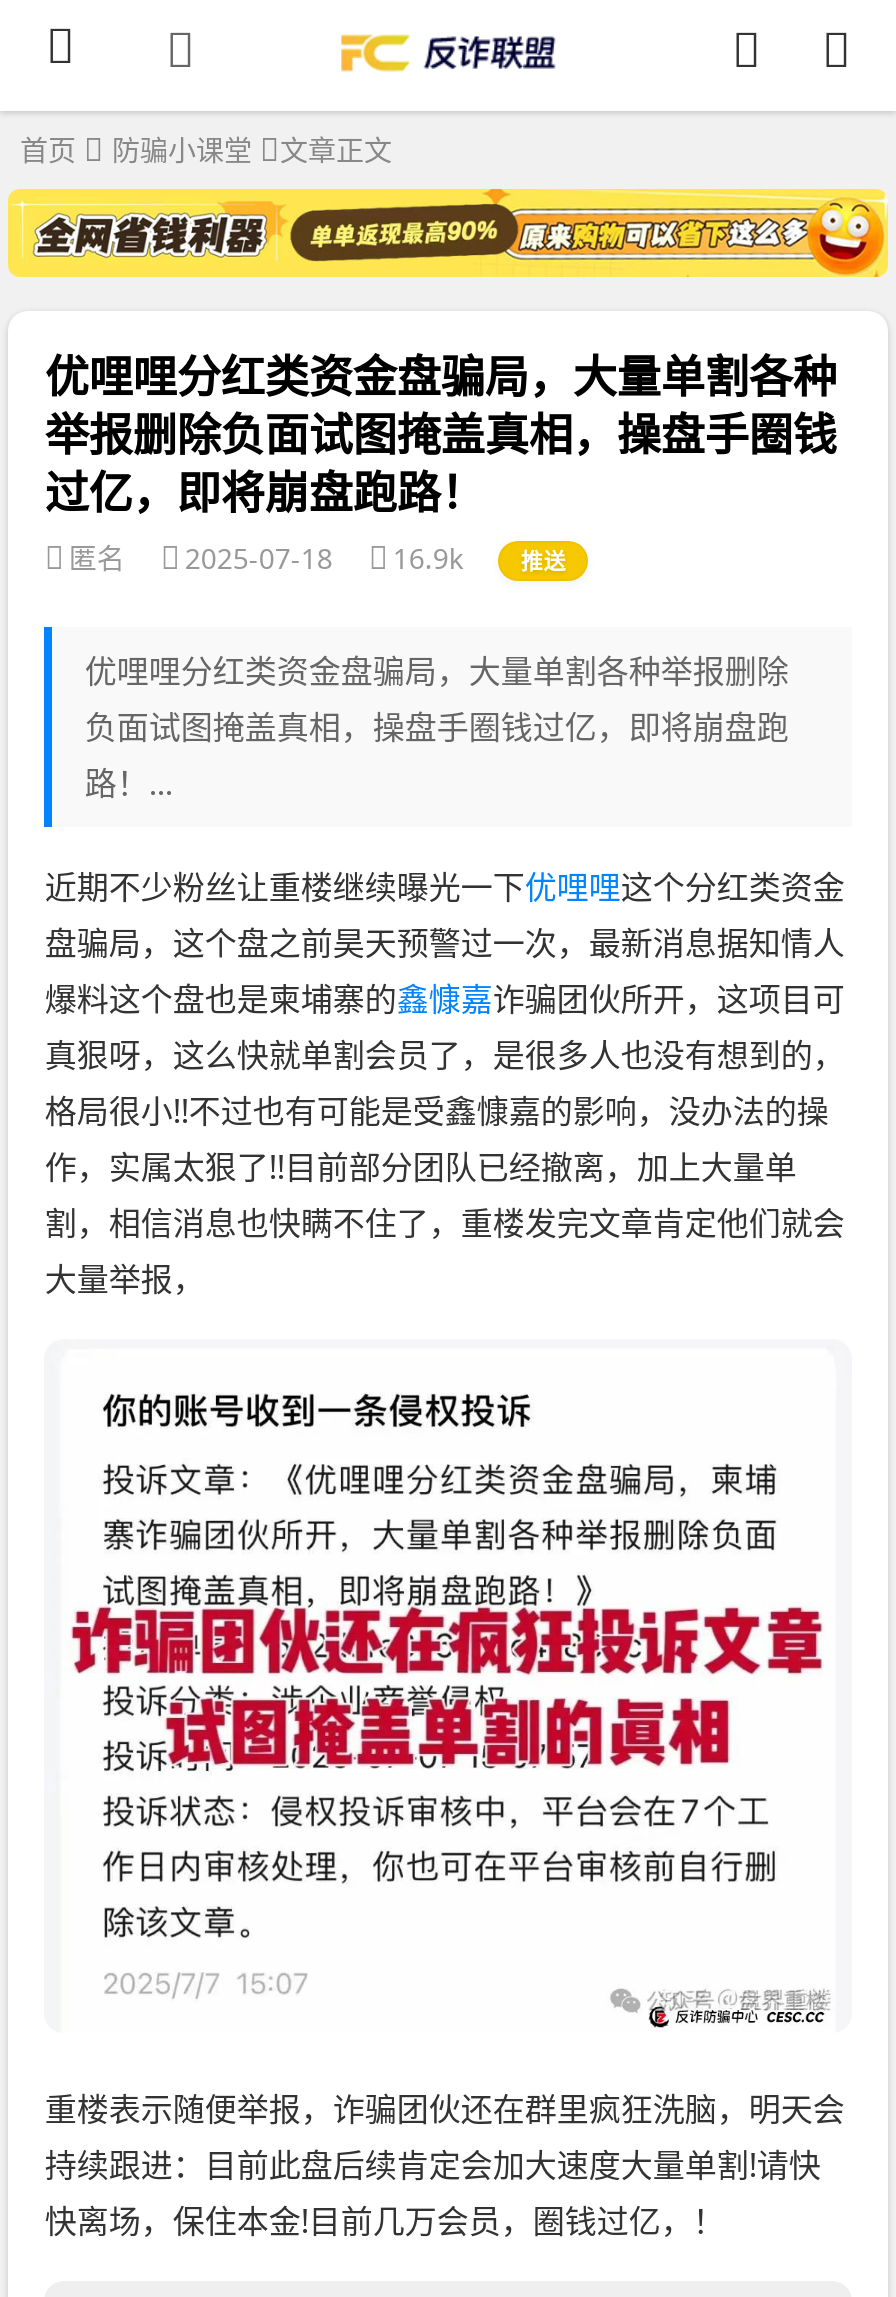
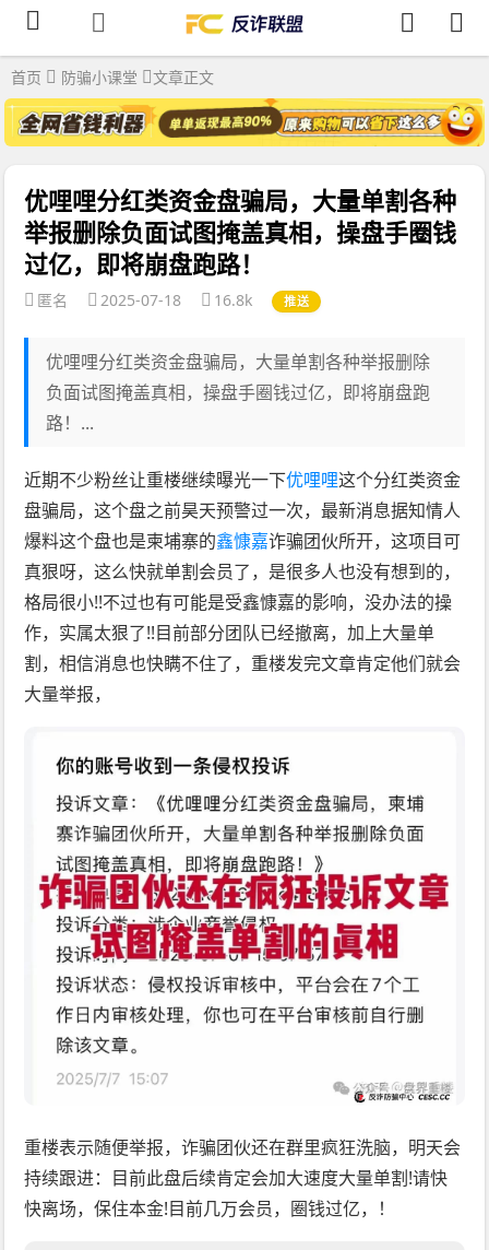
- 匿名 2025-07-18 16.9k 推送
+ 匿名 2025-07-18 16.8k 推送
